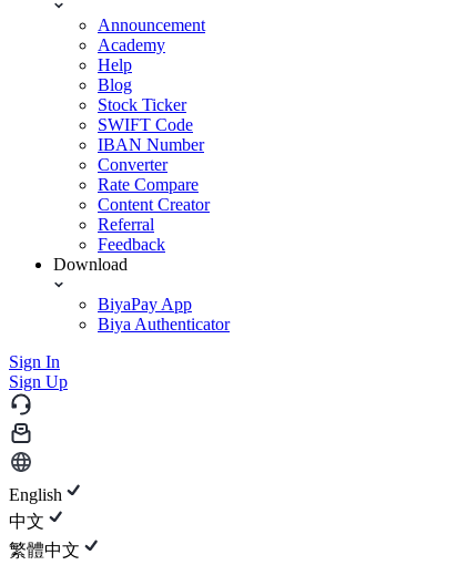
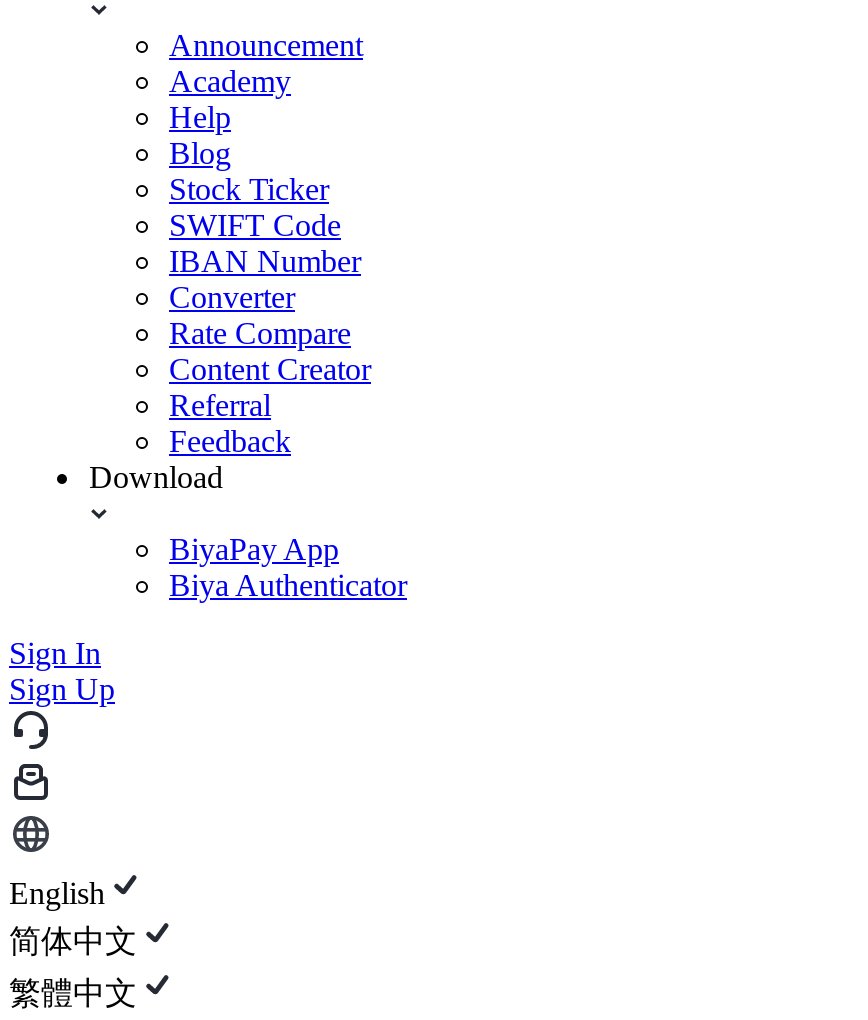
- 中文
+ 简体中文
